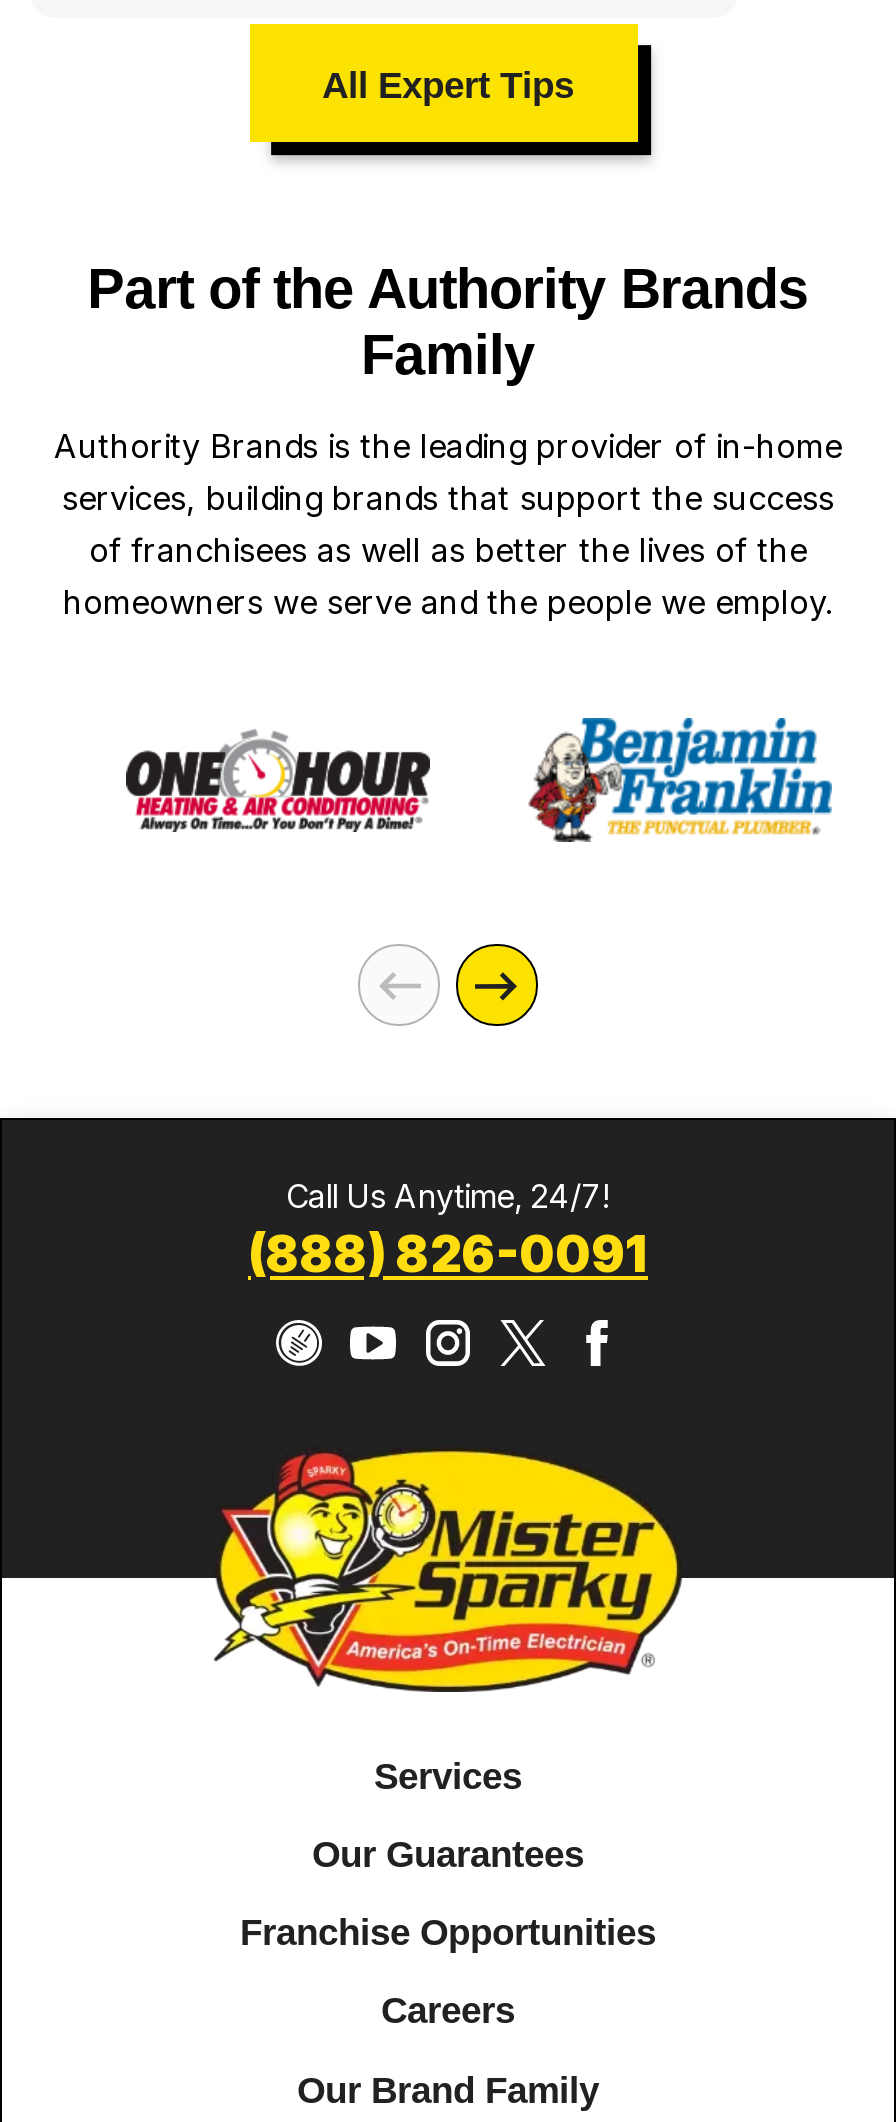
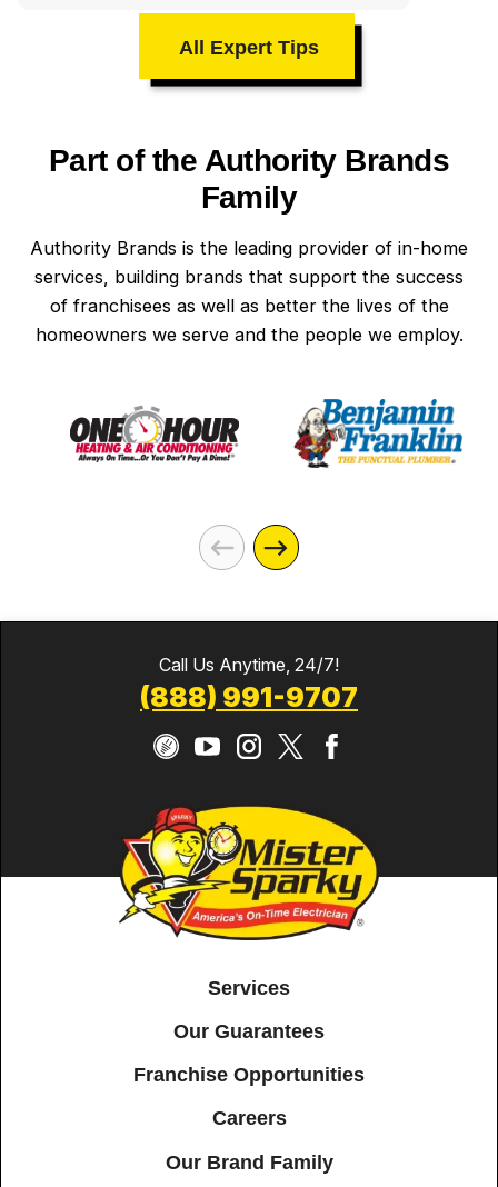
- (888) 826-0091
+ (888) 991-9707
